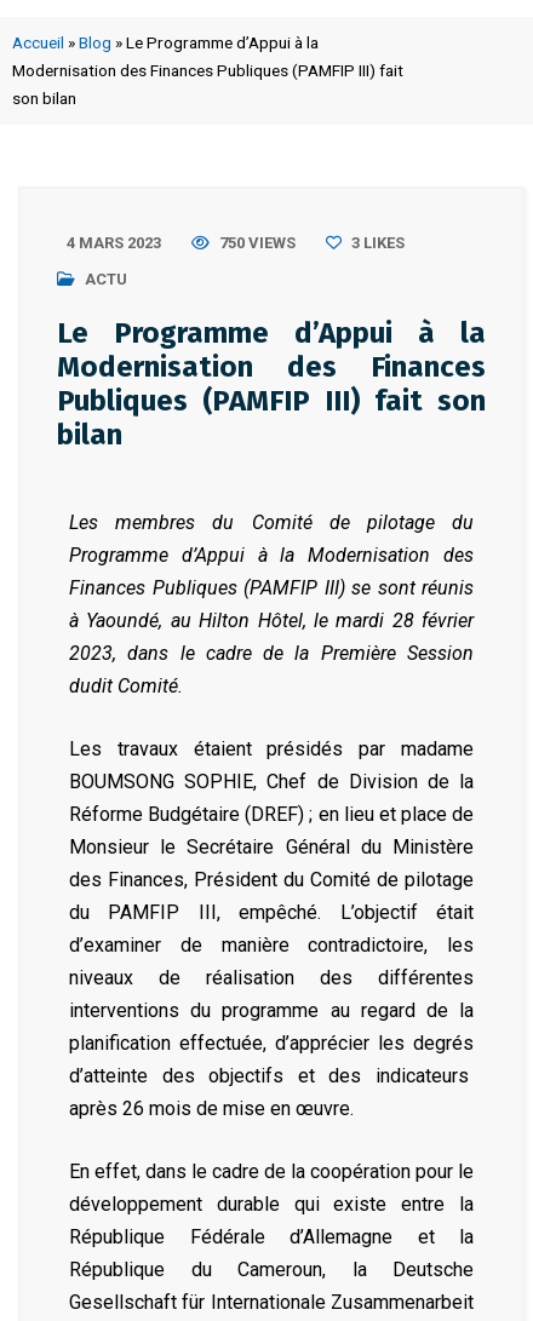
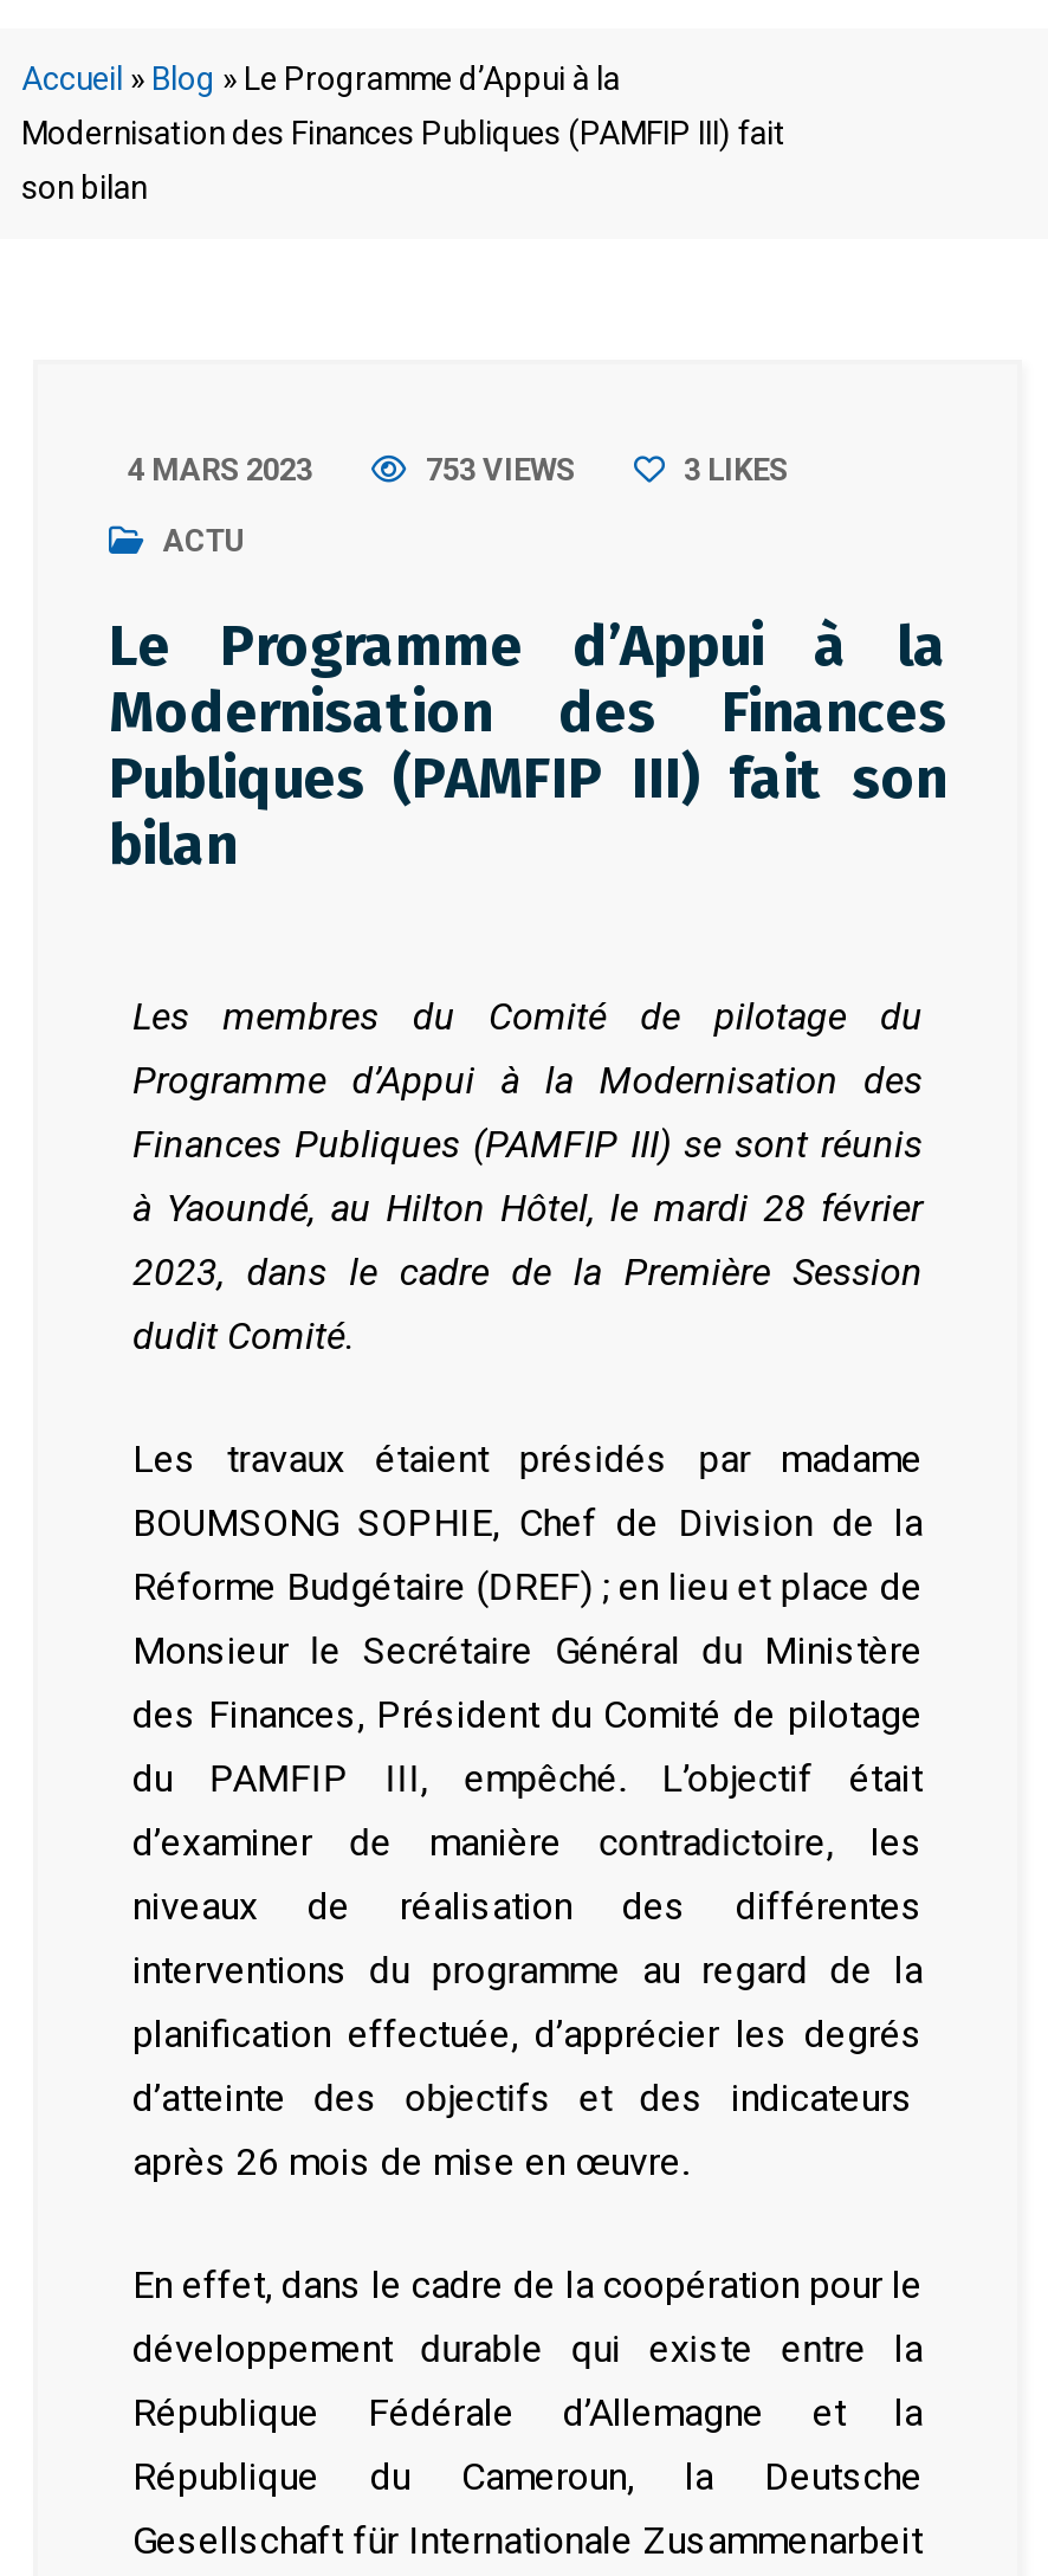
- 750 VIEWS
+ 753 VIEWS
